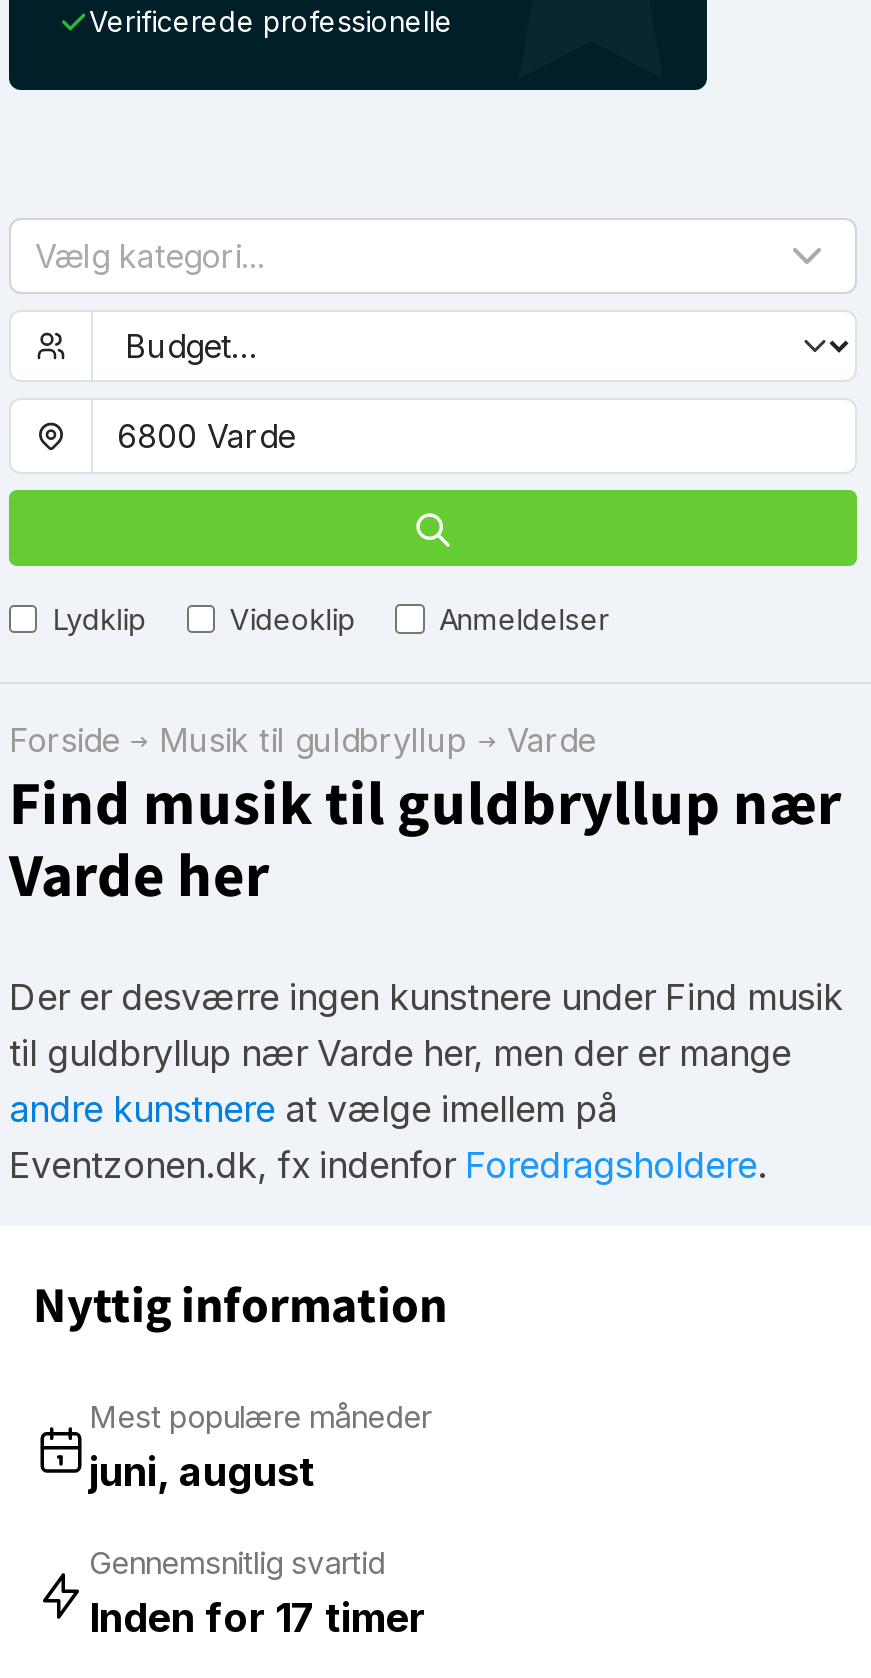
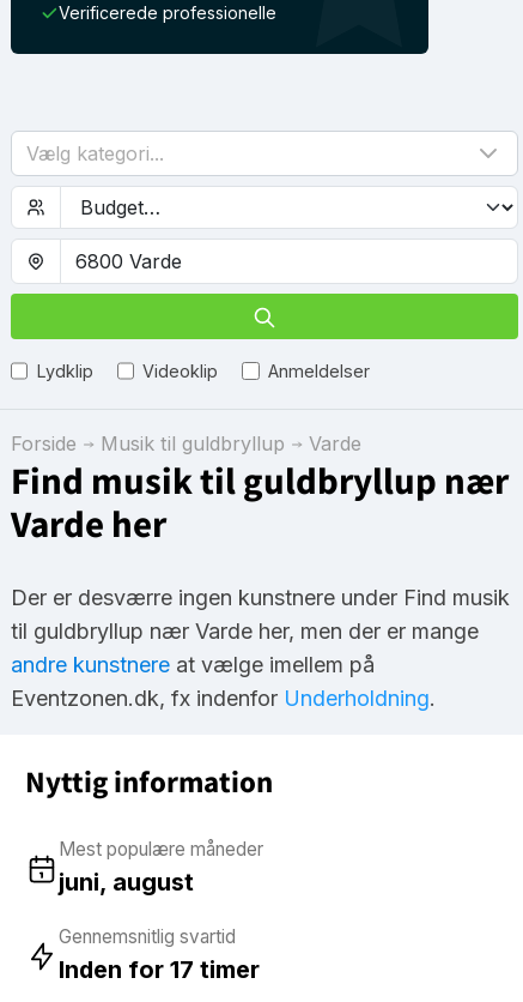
- Eventzonen.dk, fx indenfor Foredragsholdere.
+ Eventzonen.dk, fx indenfor Underholdning.
